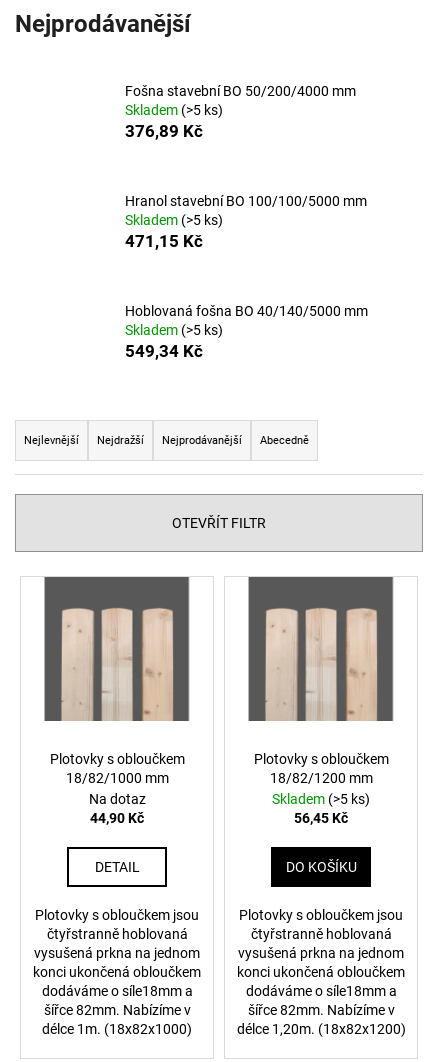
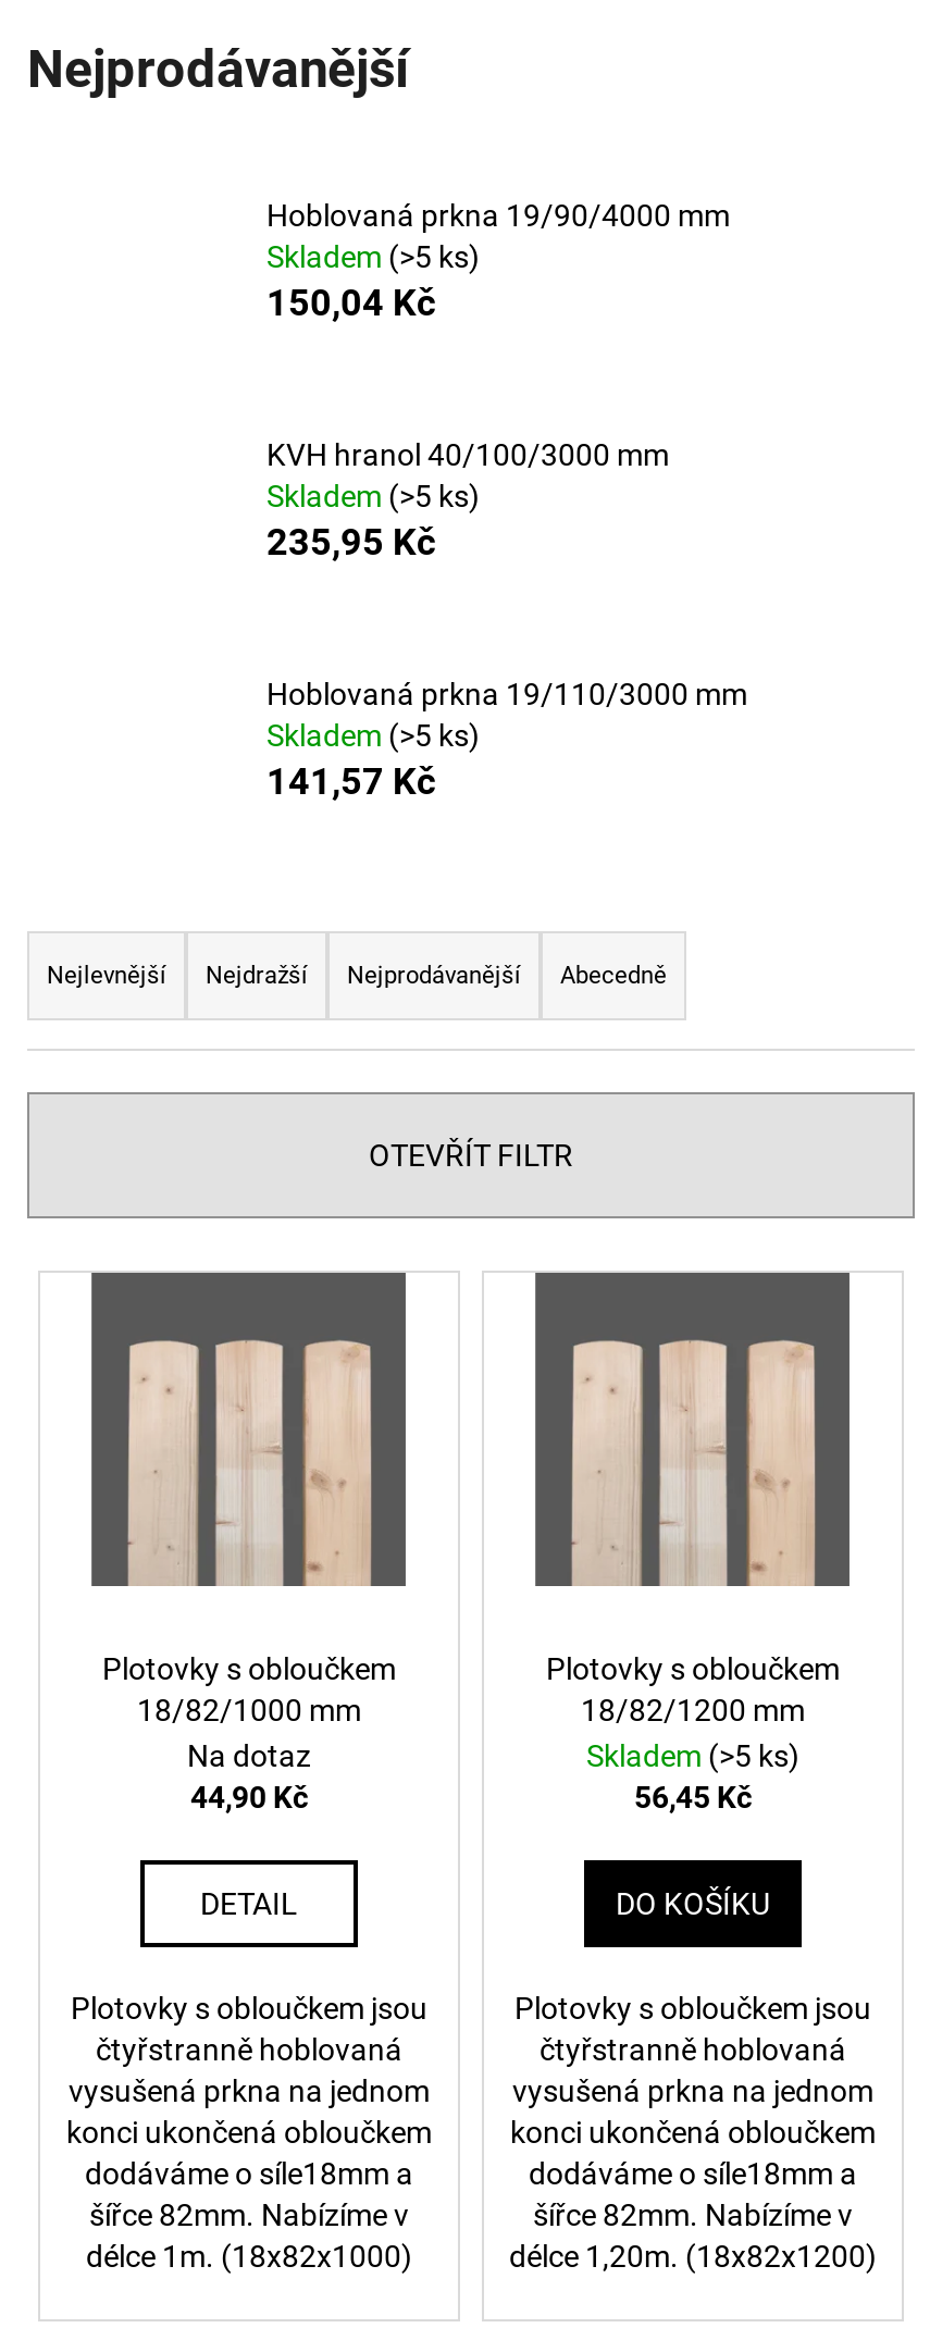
- Fošna stavební BO 50/200/4000 mm
+ Hoblovaná prkna 19/90/4000 mm

- 376,89 Kč
+ 150,04 Kč

- Hranol stavební BO 100/100/5000 mm
+ KVH hranol 40/100/3000 mm

- 471,15 Kč
+ 235,95 Kč

- Hoblovaná fošna BO 40/140/5000 mm
+ Hoblovaná prkna 19/110/3000 mm

- 549,34 Kč
+ 141,57 Kč
